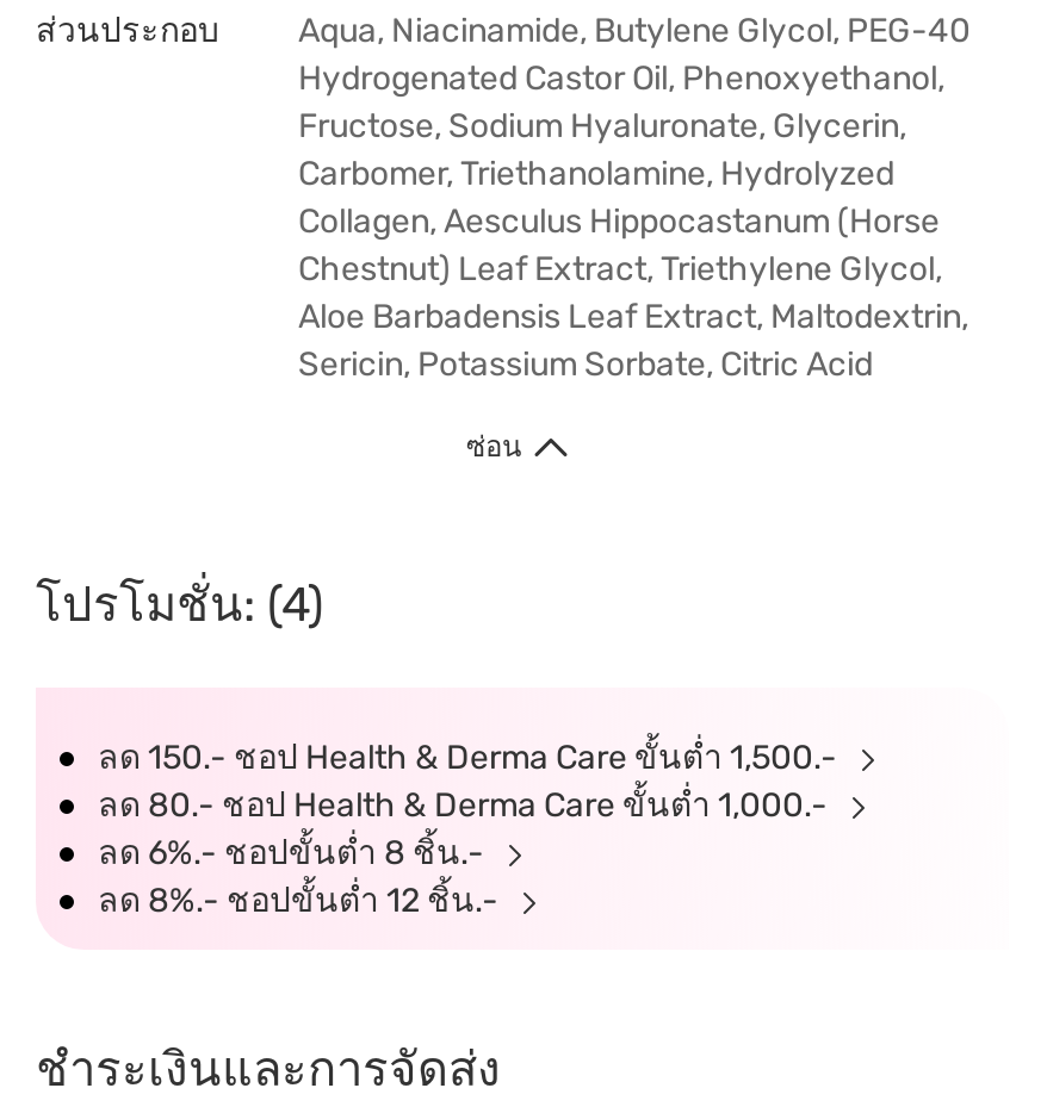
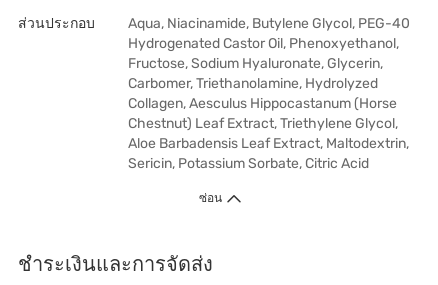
- [image]
- โปรโมชั่น: (4)
- ลด 150.- ชอป Health & Derma Care ขั้นต่ำ 1,500.-
- ลด 80.- ชอป Health & Derma Care ขั้นต่ำ 1,000.-
- ลด 6%.- ชอปขั้นต่ำ 8 ชิ้น.-
- ลด 8%.- ชอปขั้นต่ำ 12 ชิ้น.-
